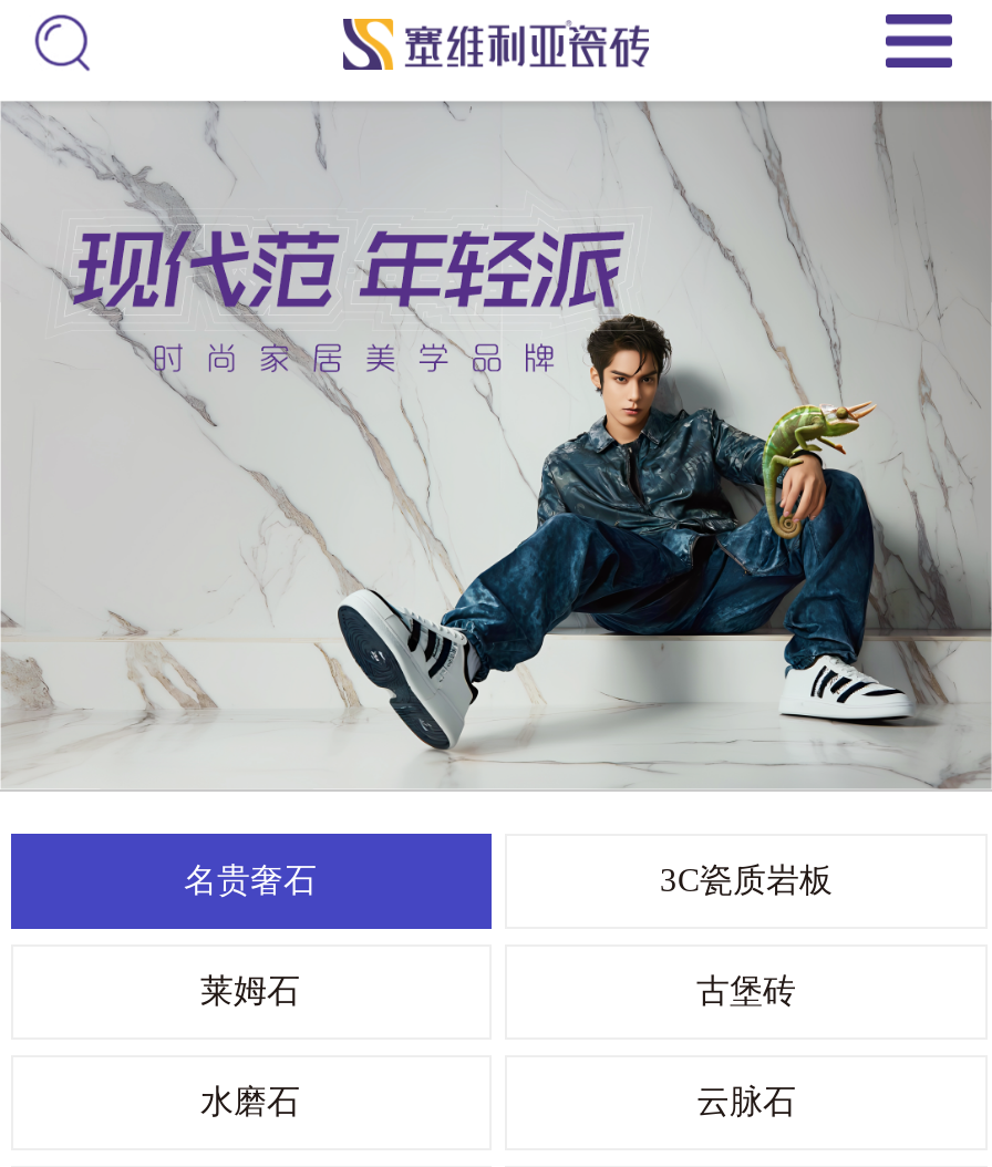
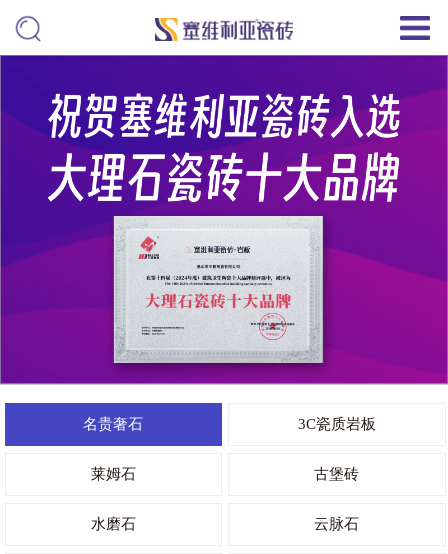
- [image]
+ [image]
